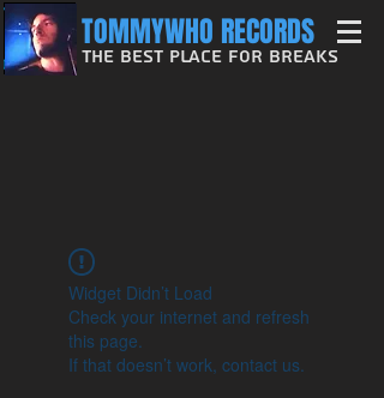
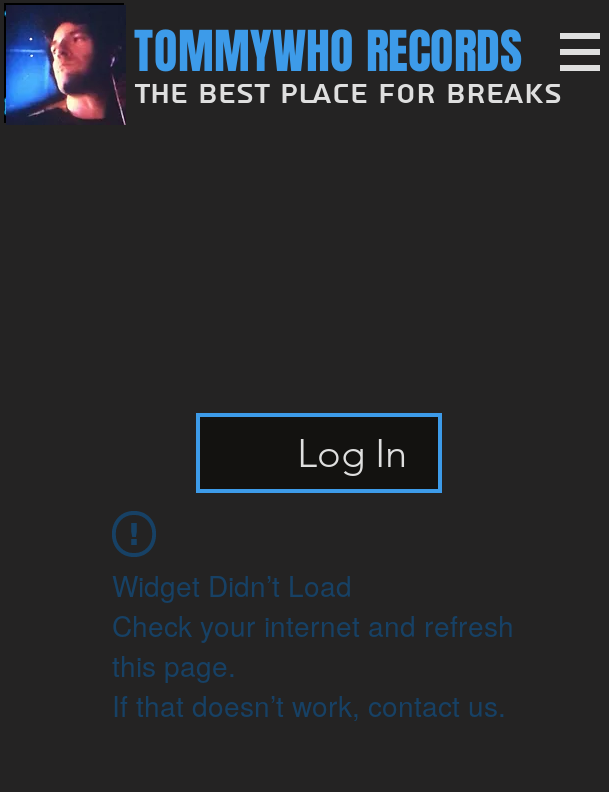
+ Log In
